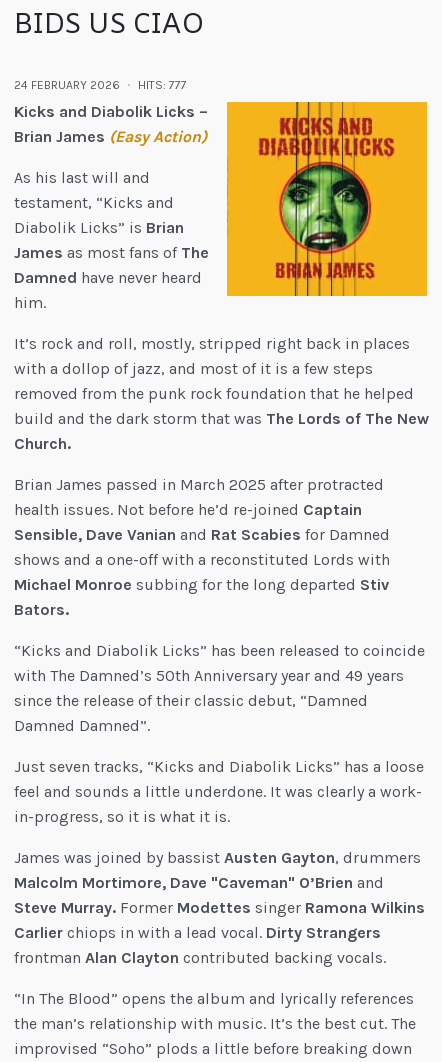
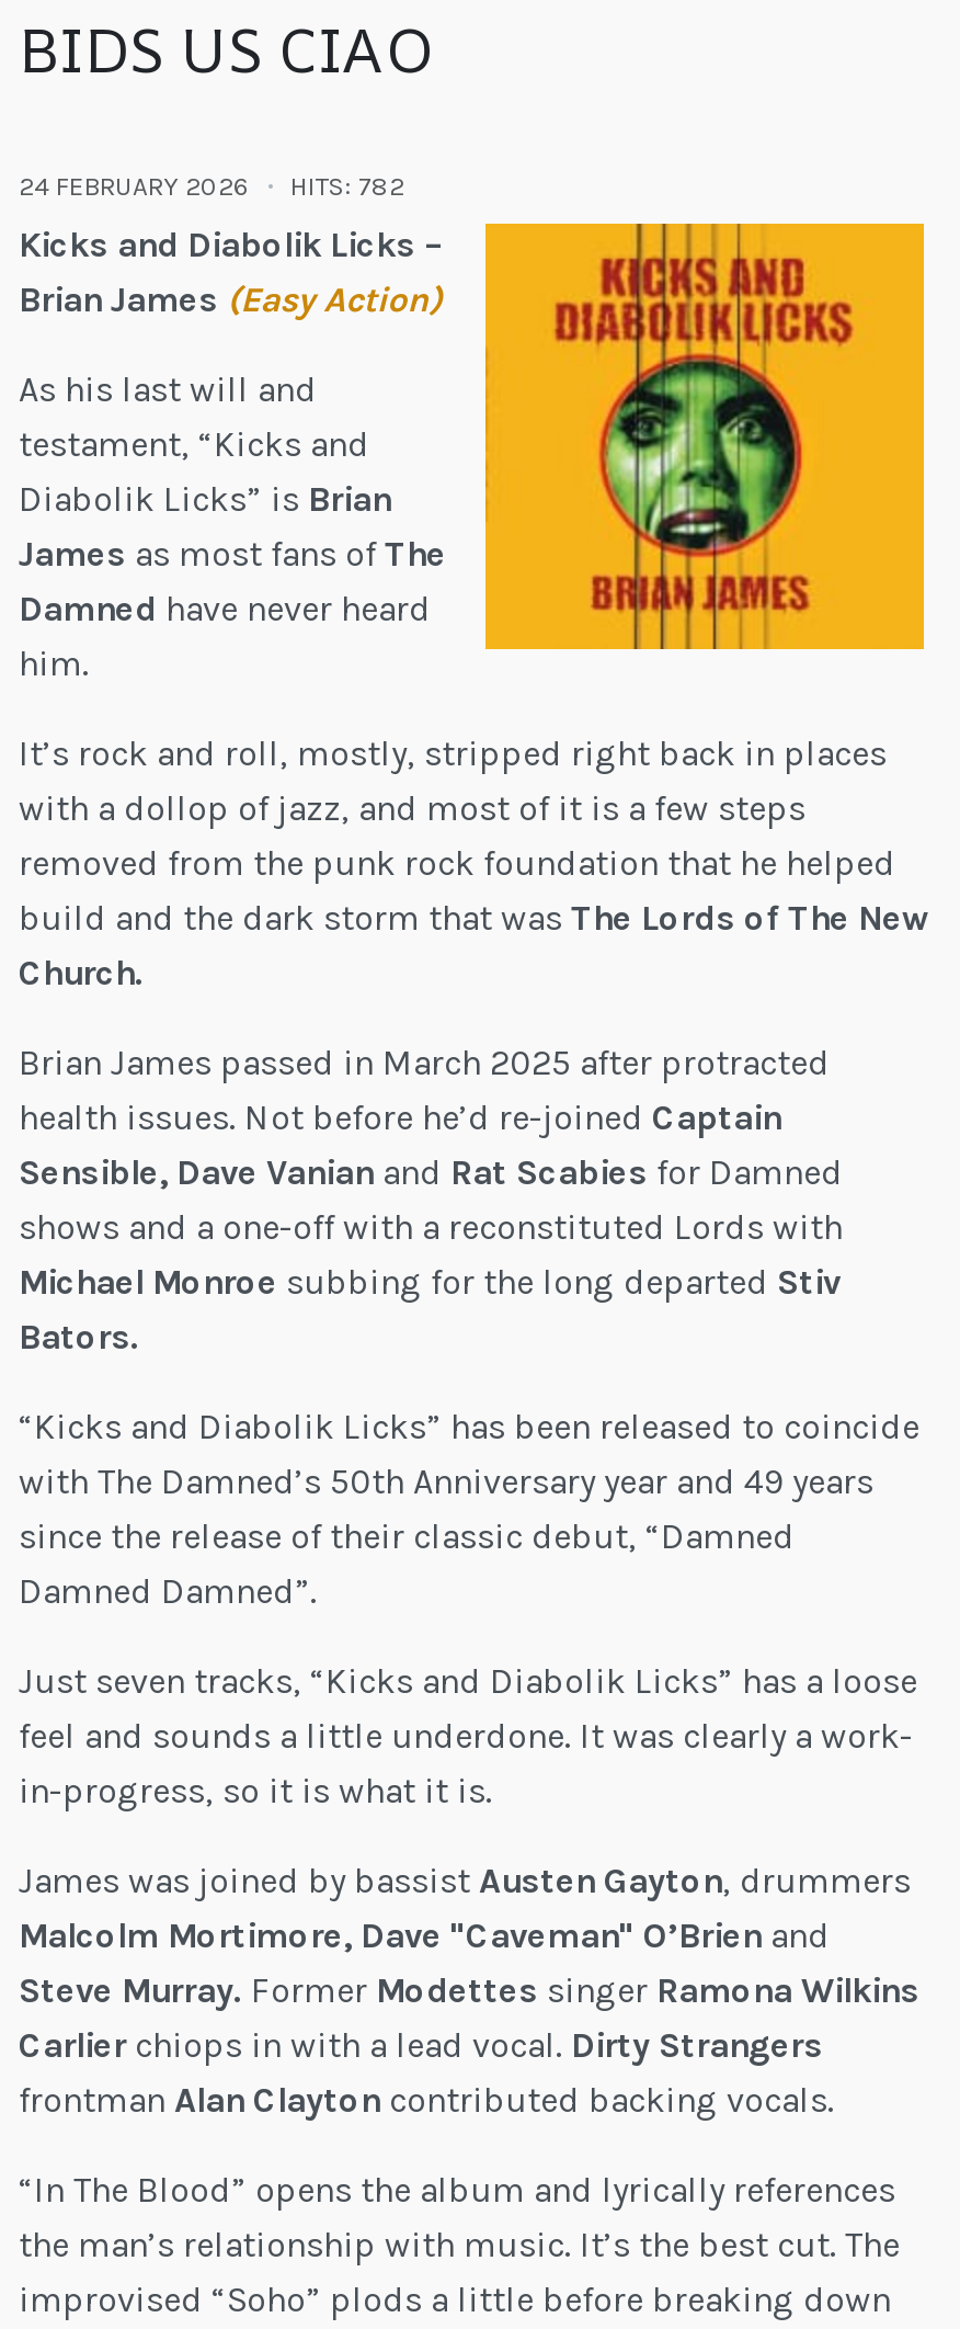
- 24 FEBRUARY 2026 HITS: 777
+ 24 FEBRUARY 2026 HITS: 782
